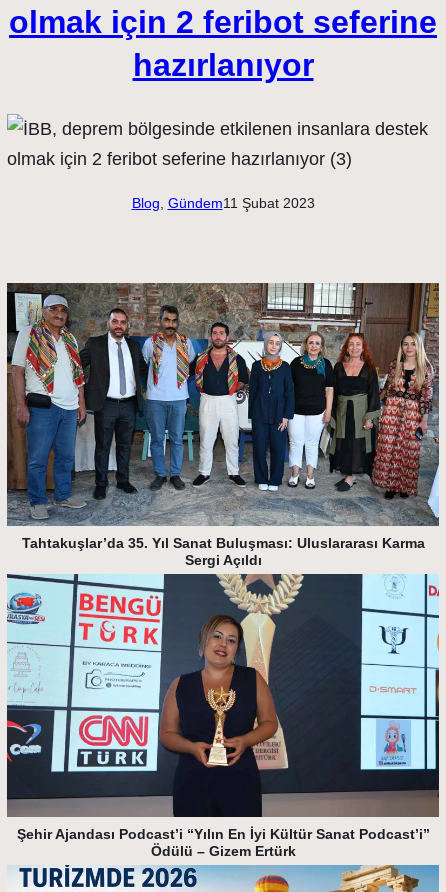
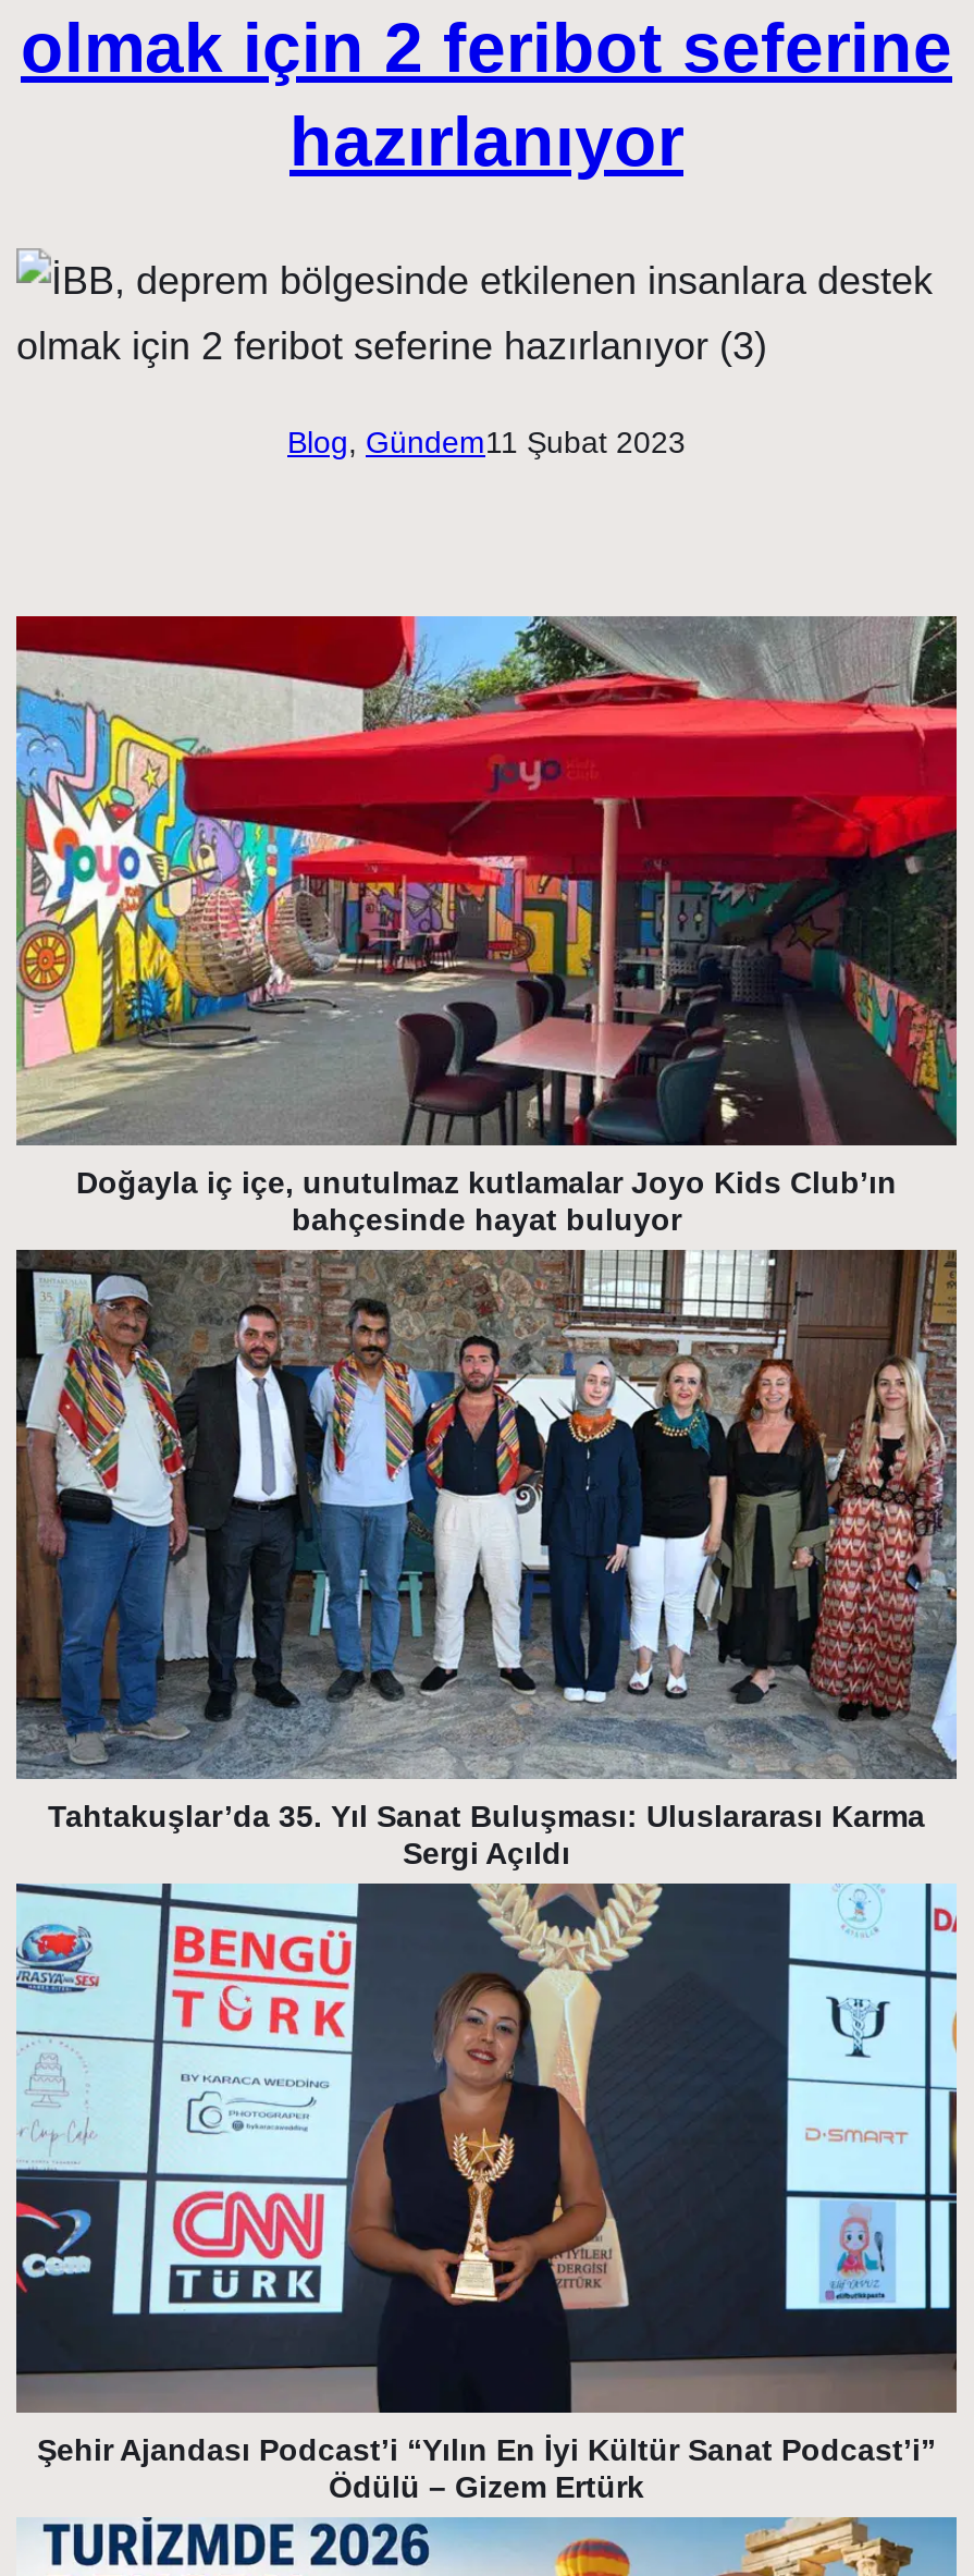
+ [image]
+ Doğayla iç içe, unutulmaz kutlamalar Joyo Kids Club’ın
+ bahçesinde hayat buluyor
